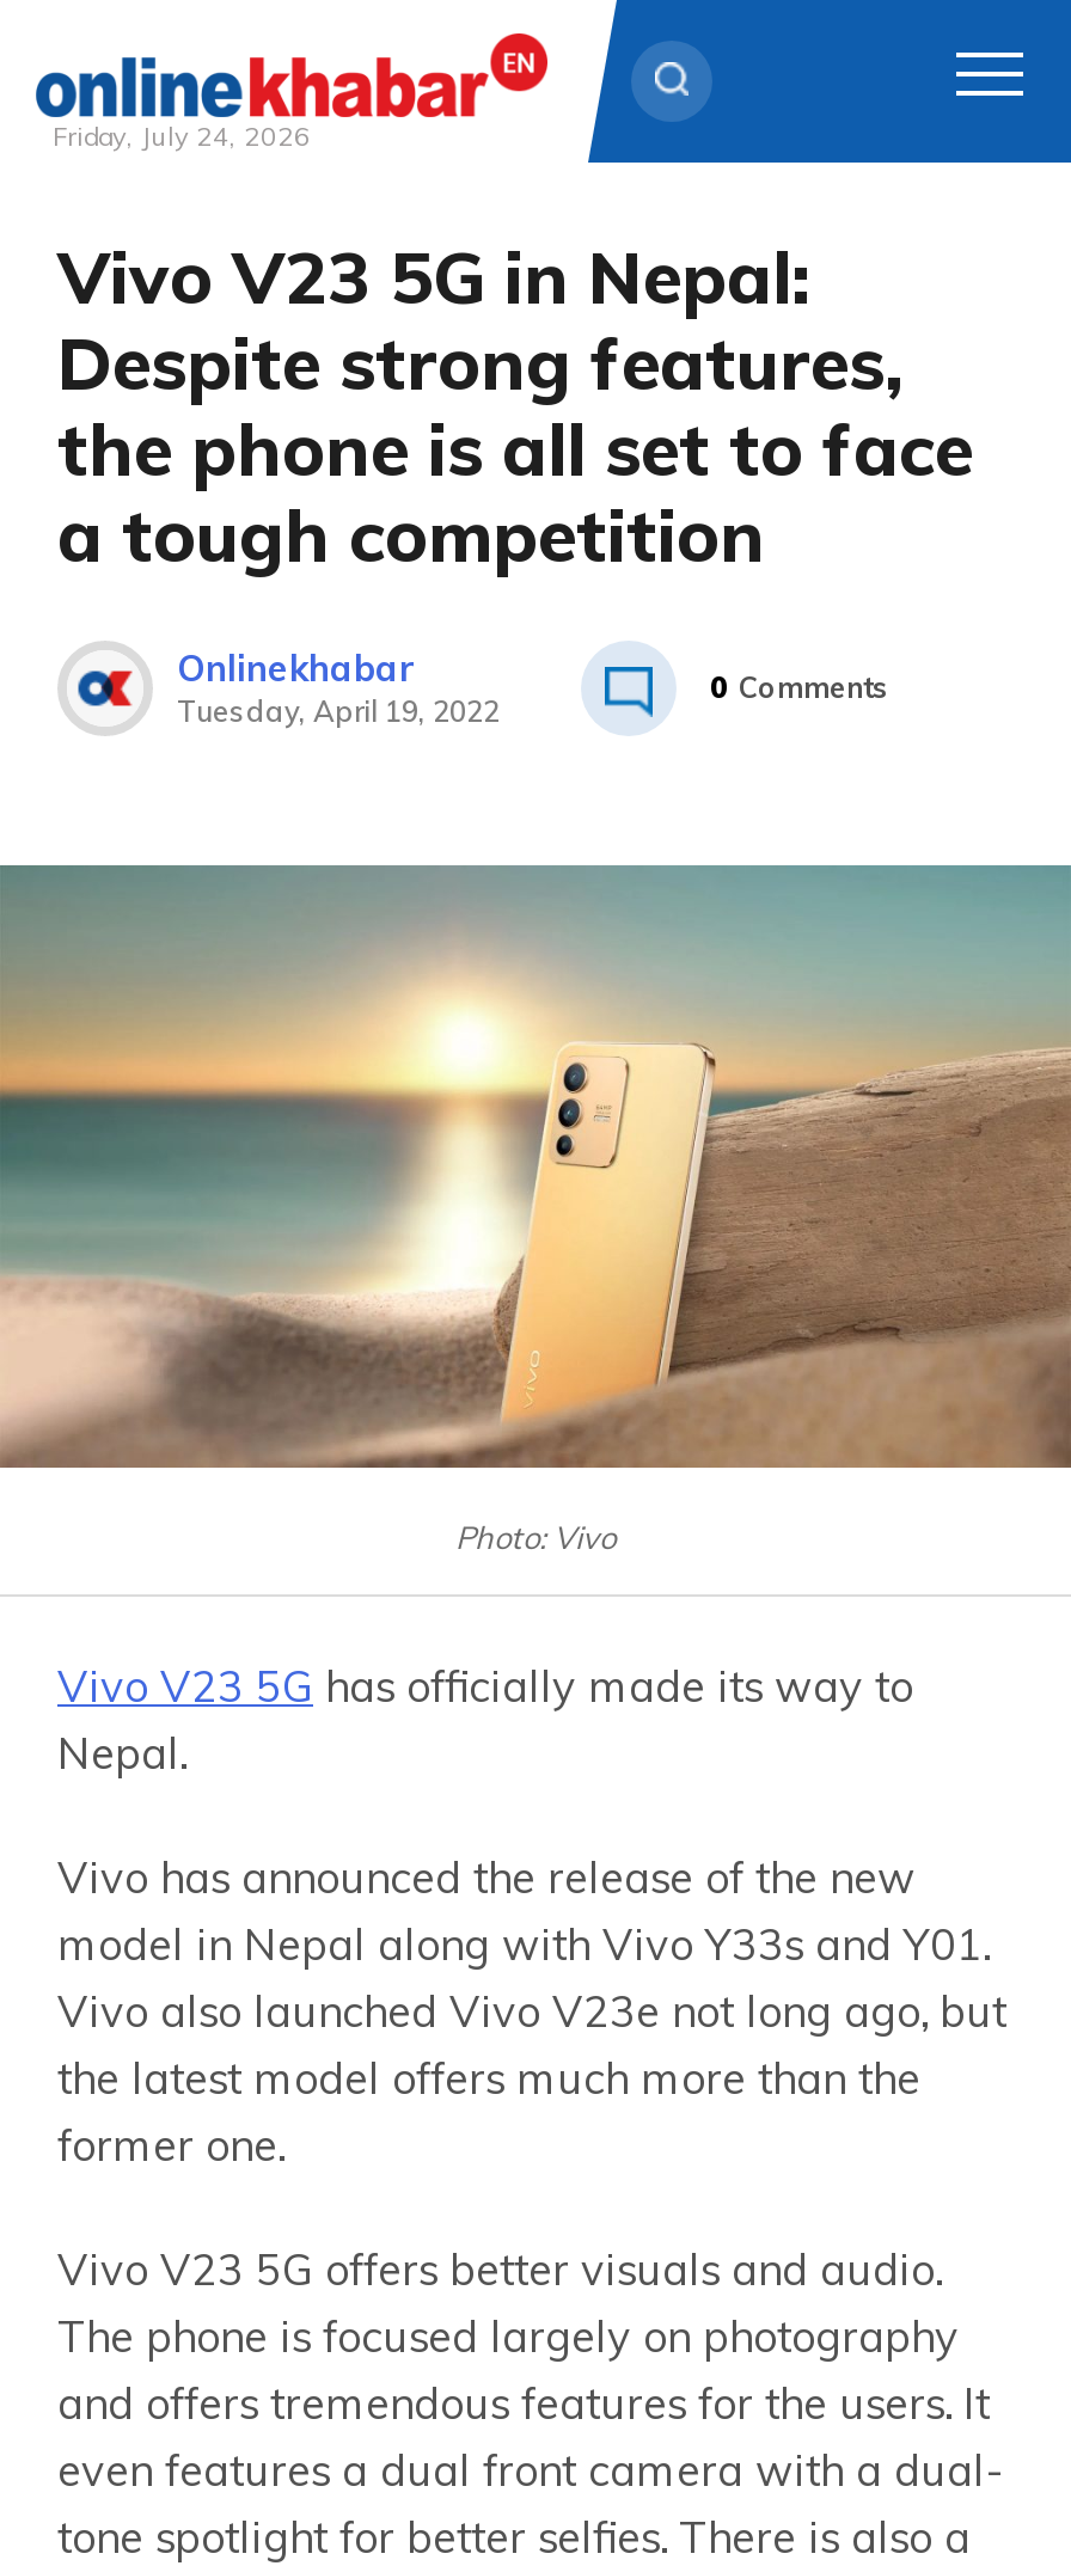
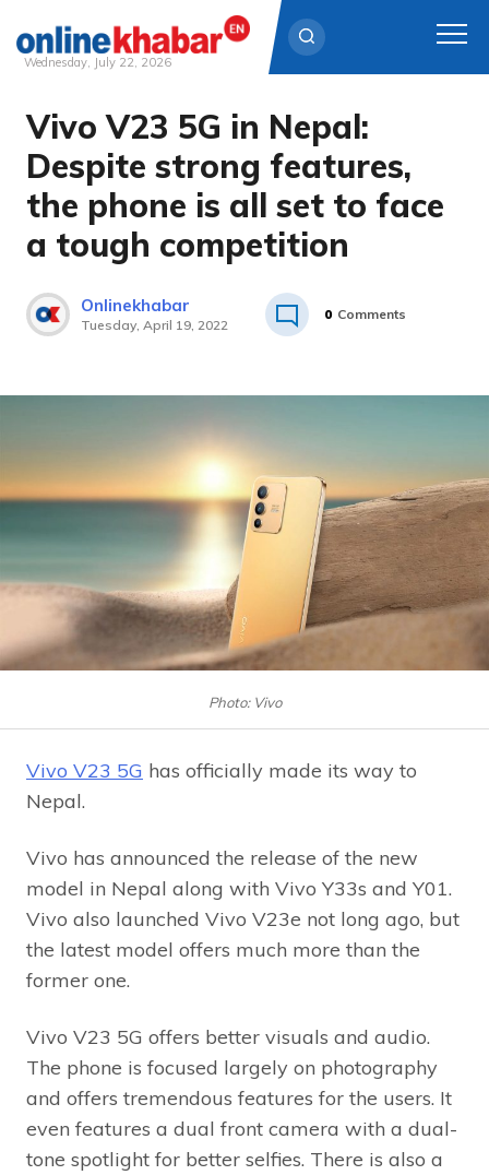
- Friday, July 24, 2026
+ Wednesday, July 22, 2026
